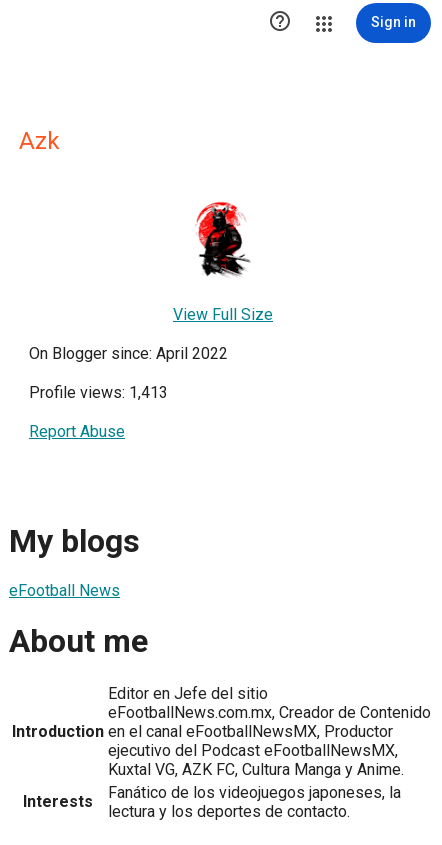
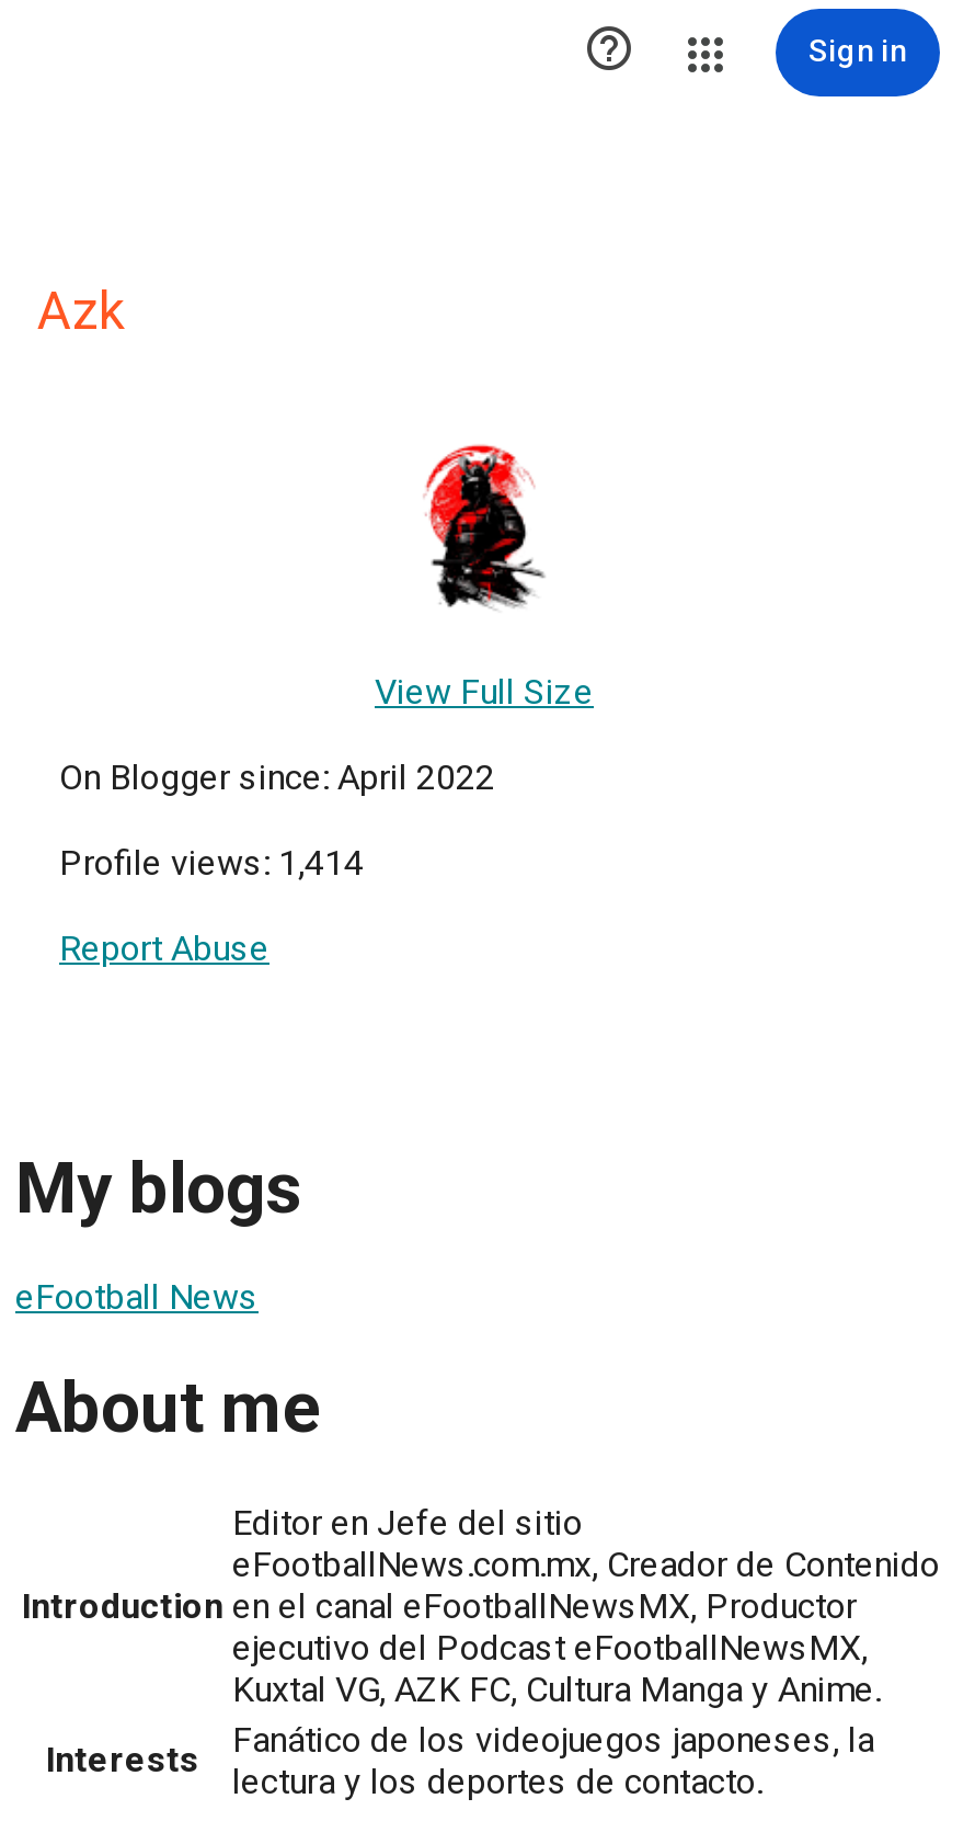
- Profile views: 1,413
+ Profile views: 1,414
